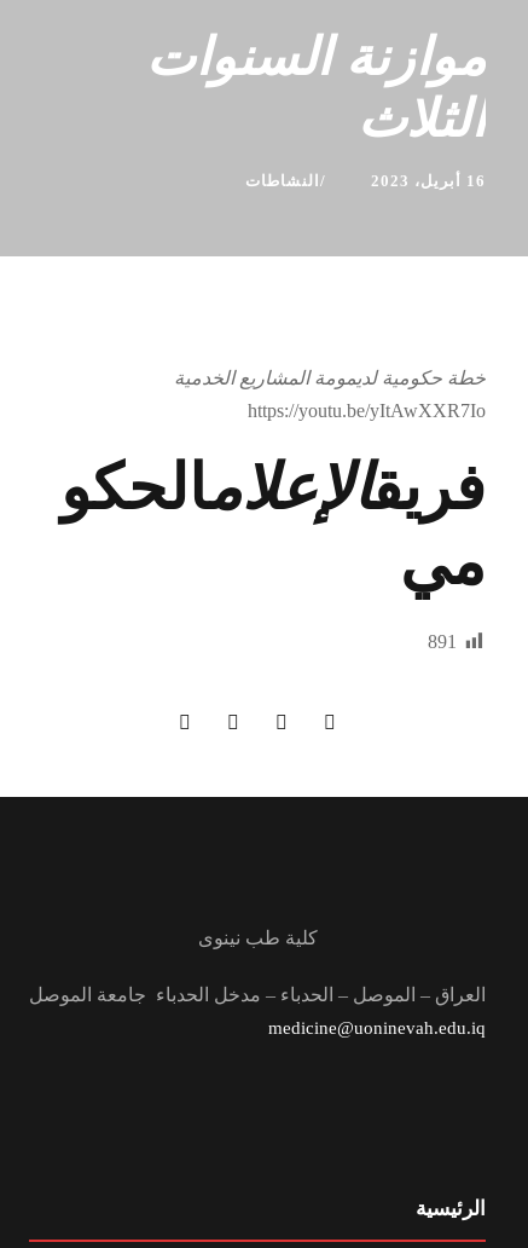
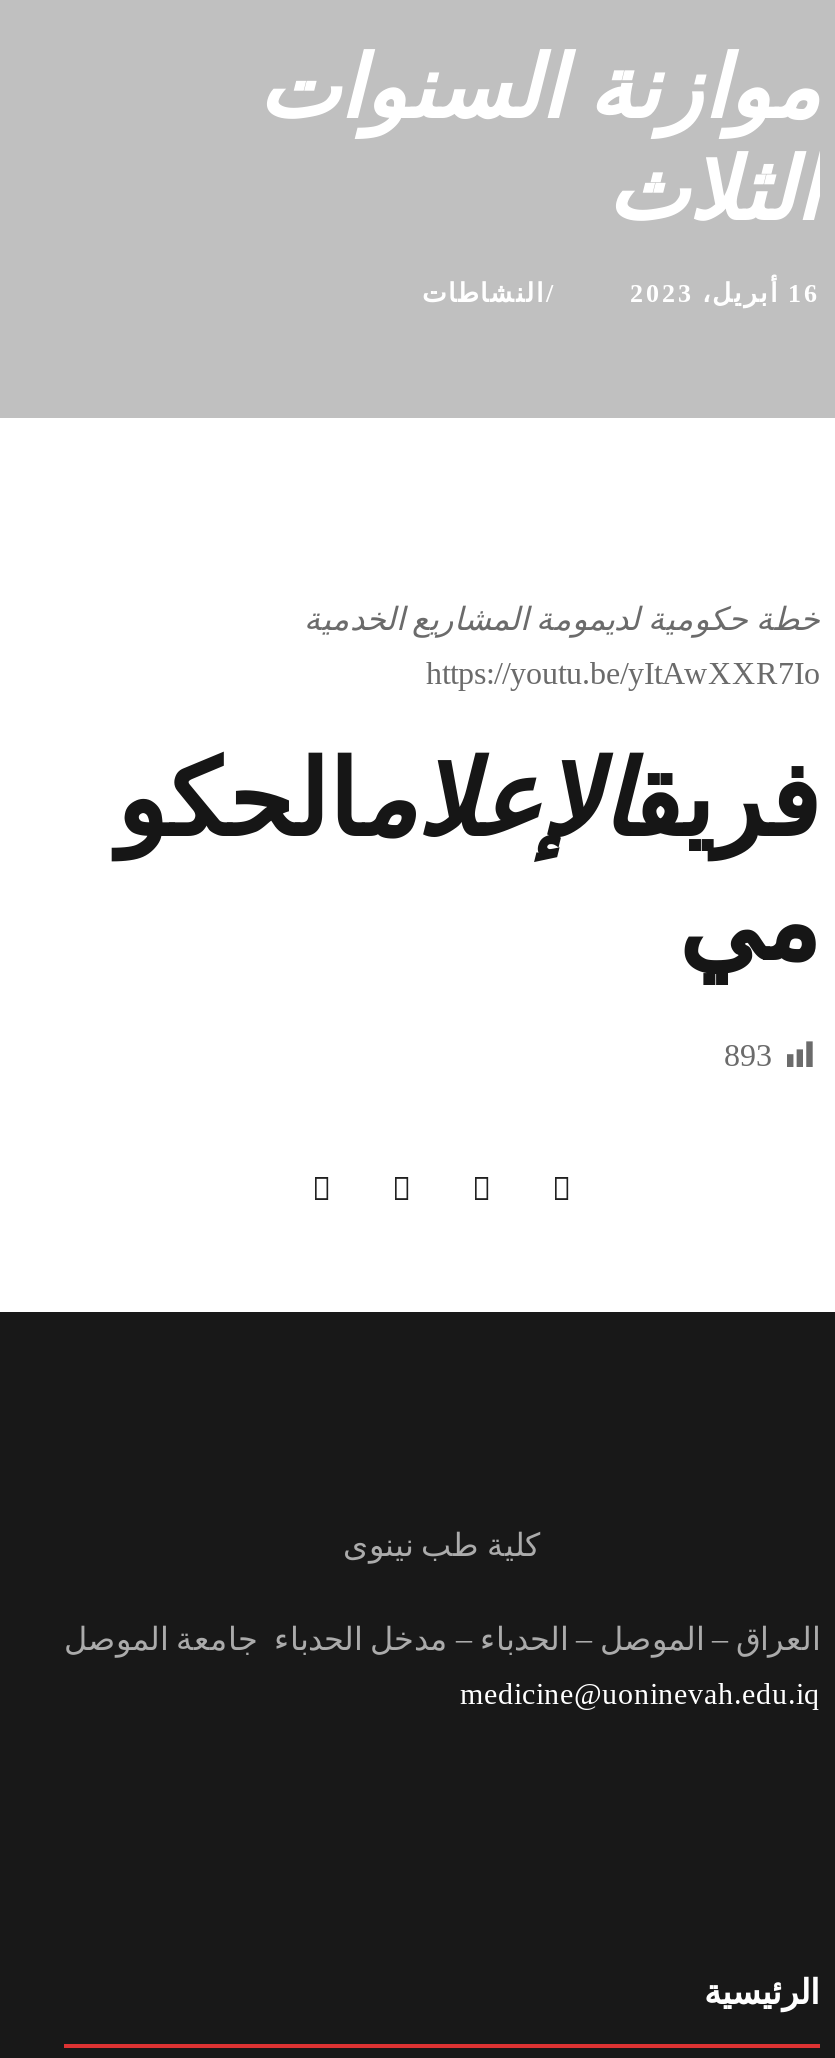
- 891
+ 893
